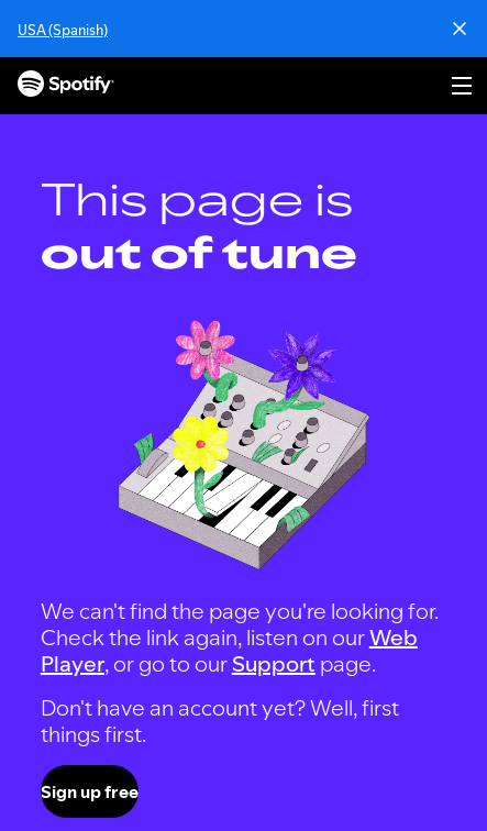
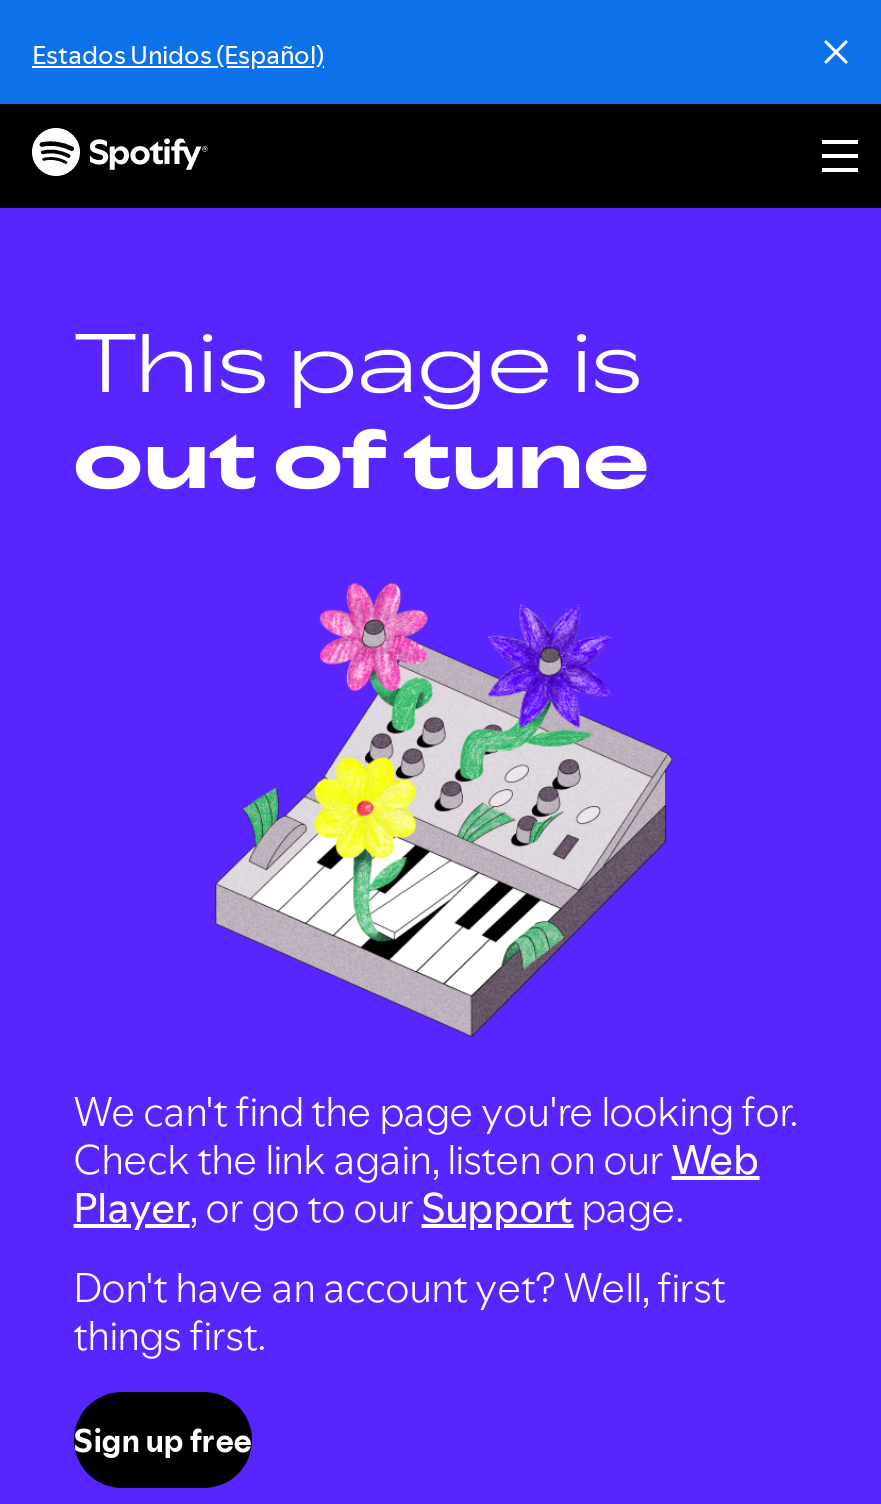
- USA (Spanish)
+ Estados Unidos (Español)
